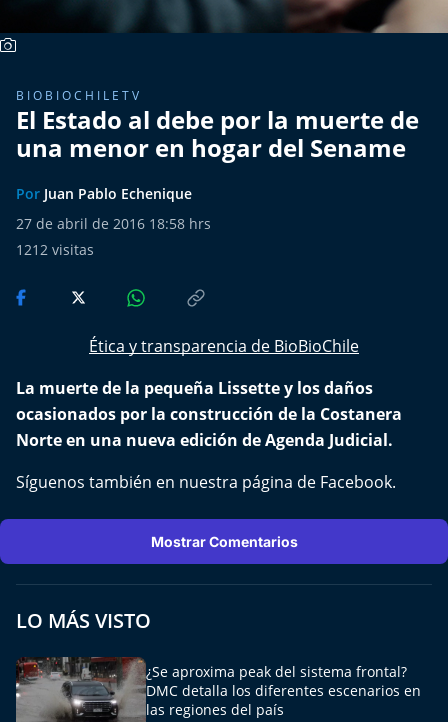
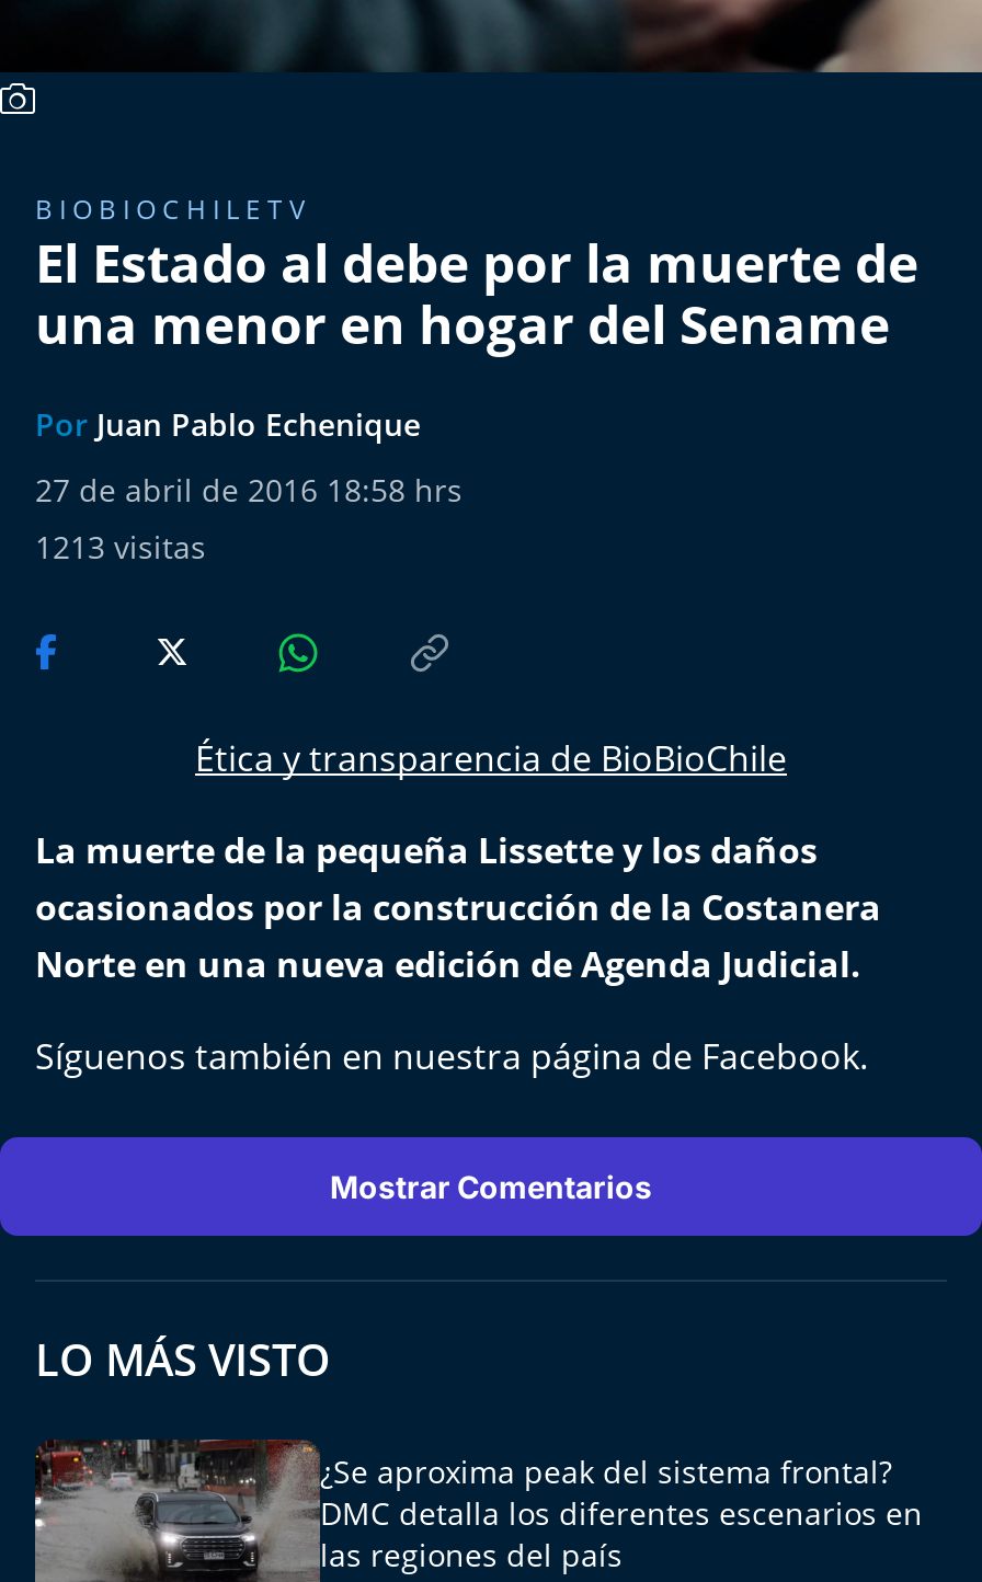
- 1212 visitas
+ 1213 visitas
